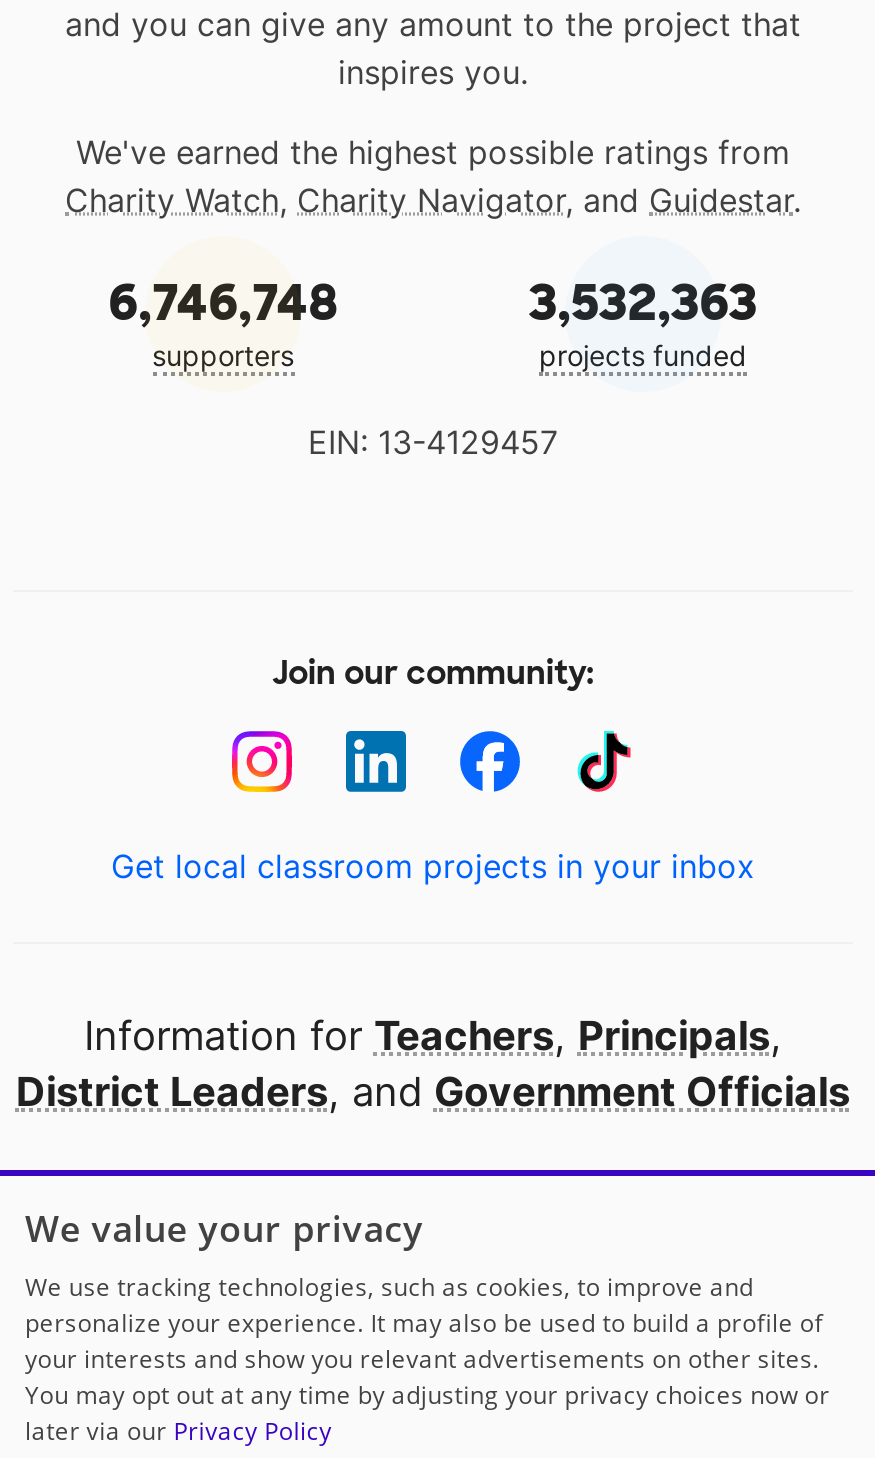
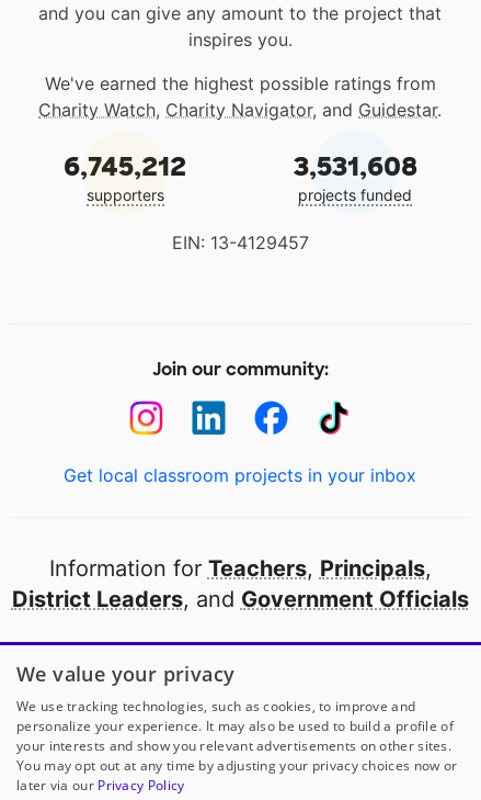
- 6,746,748
+ 6,745,212

- 3,532,363
+ 3,531,608
